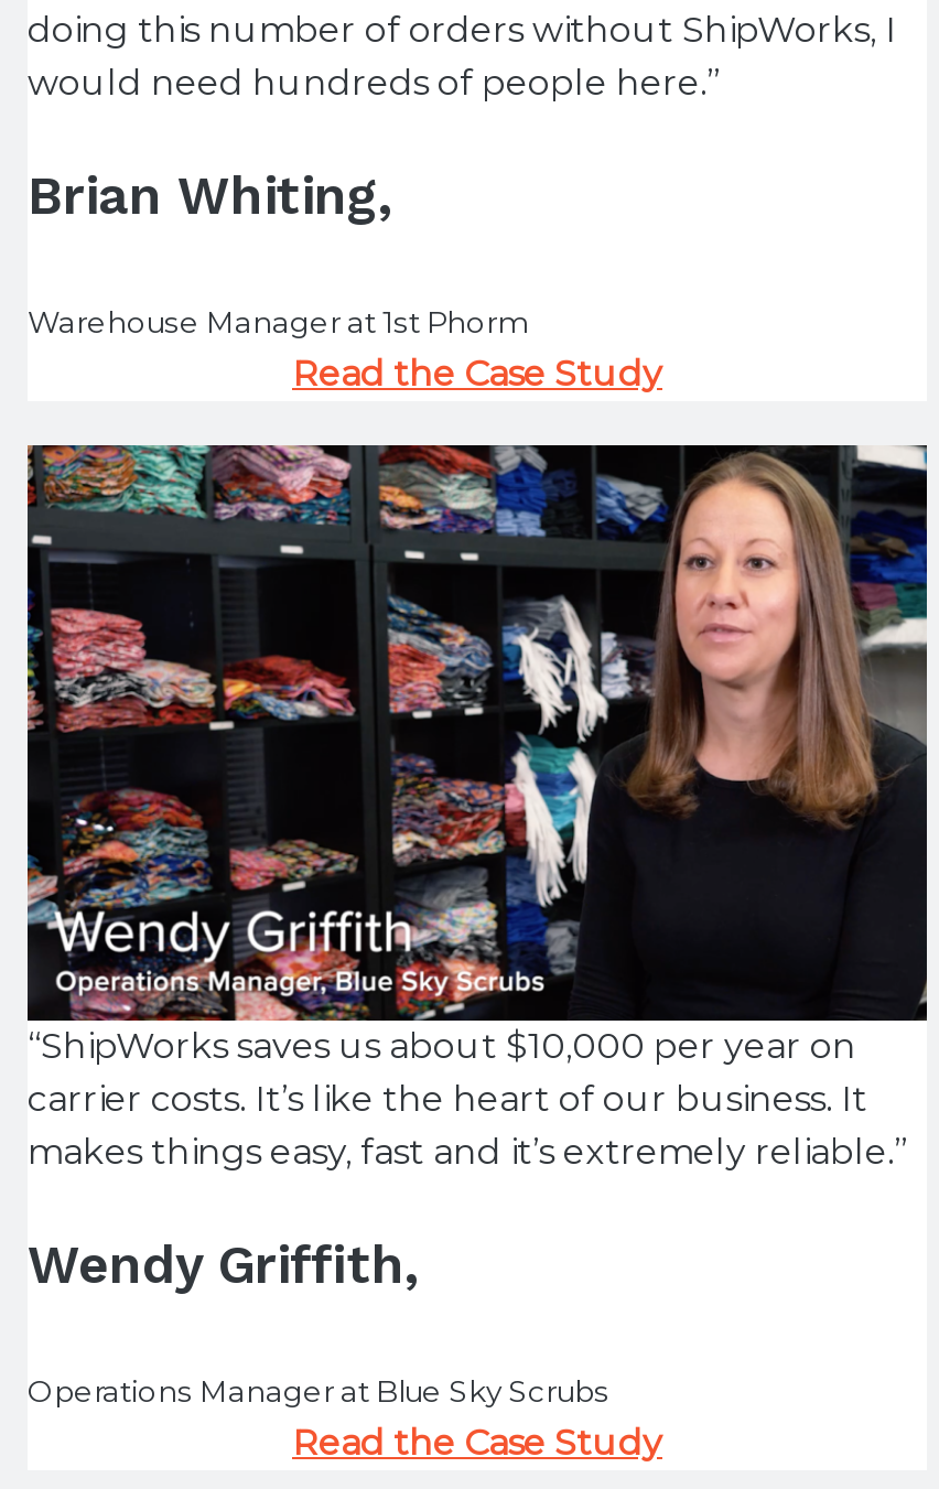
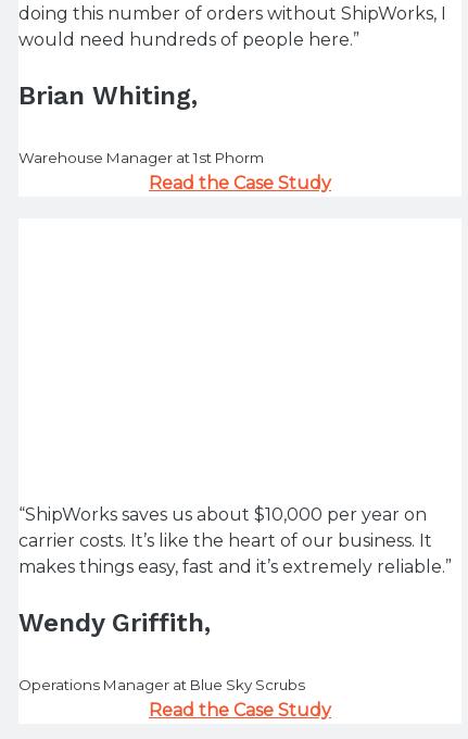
- [image]
